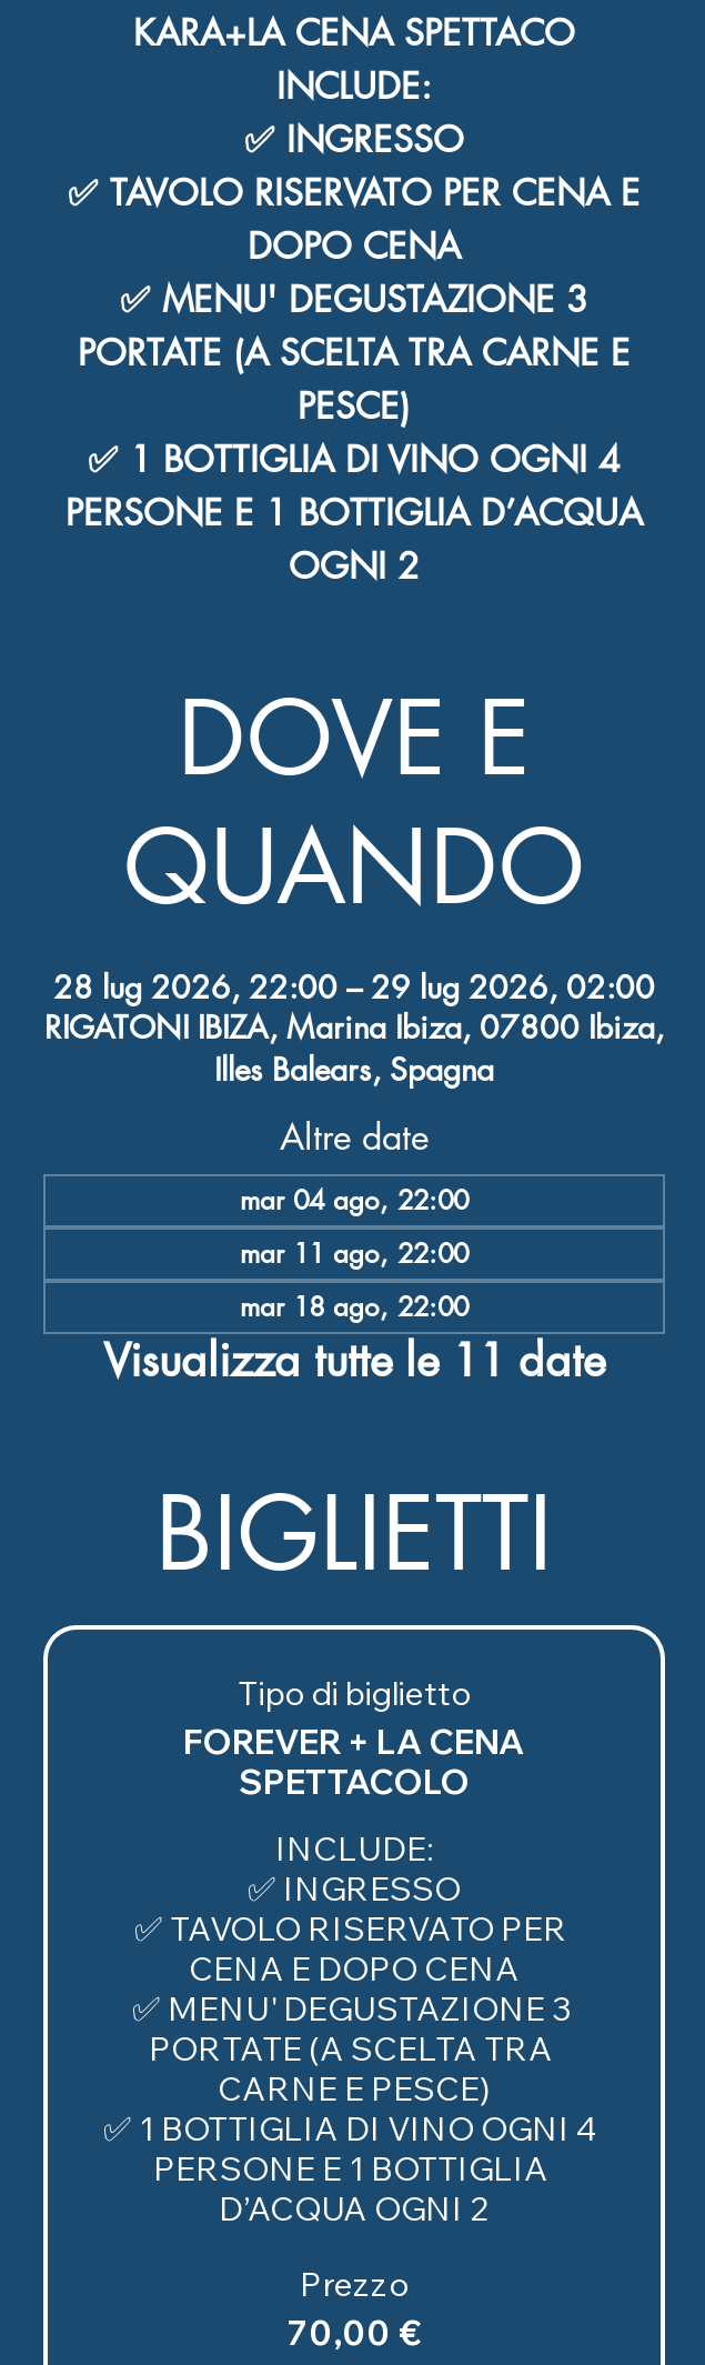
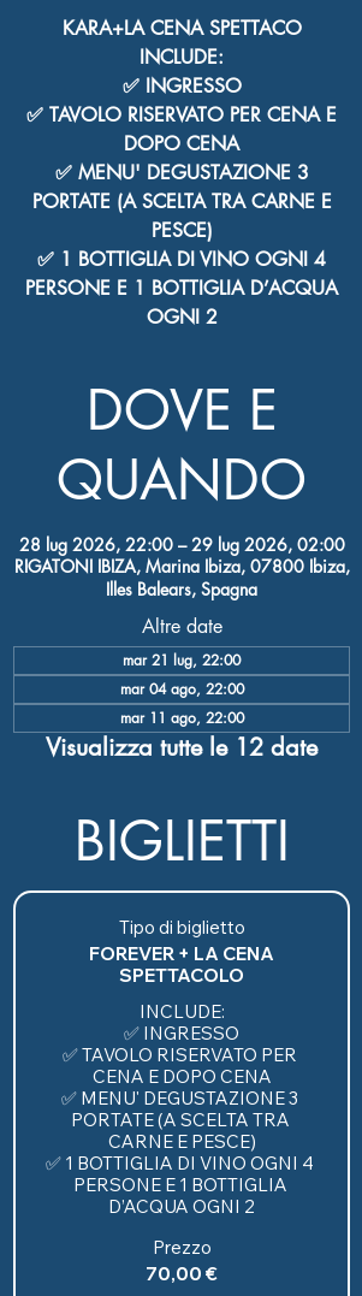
+ mar 21 lug, 22:00

moved down: mar 04 ago, 22:00 | mar 11 ago, 22:00

- mar 18 ago, 22:00
- Visualizza tutte le 11 date
+ Visualizza tutte le 12 date
